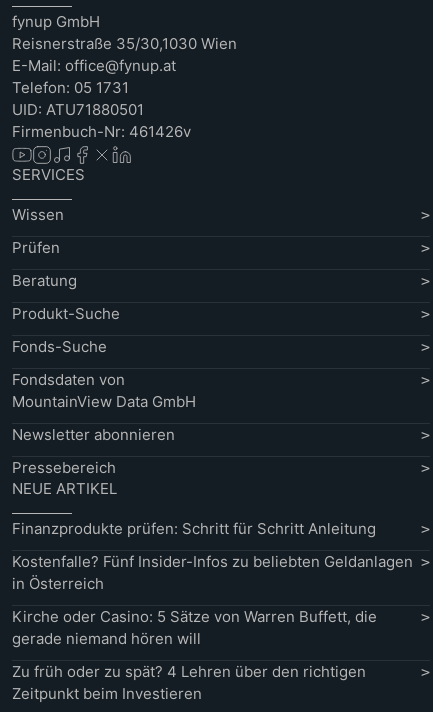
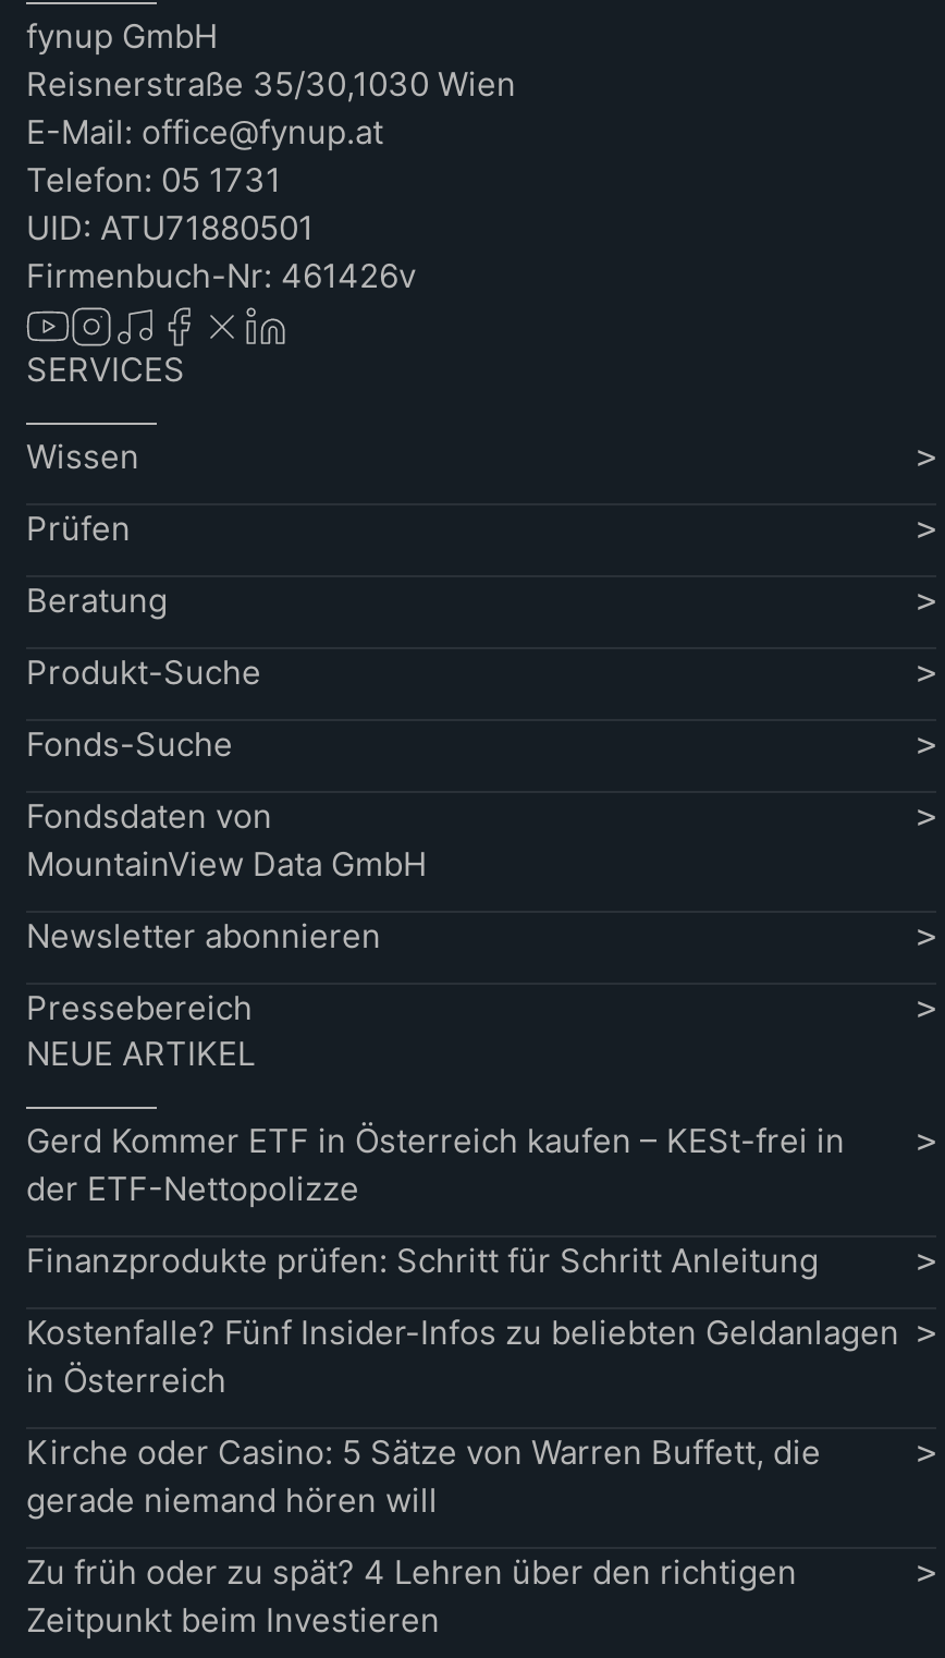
+ Gerd Kommer ETF in Österreich kaufen – KESt-frei in
+ der ETF-Nettopolizze
